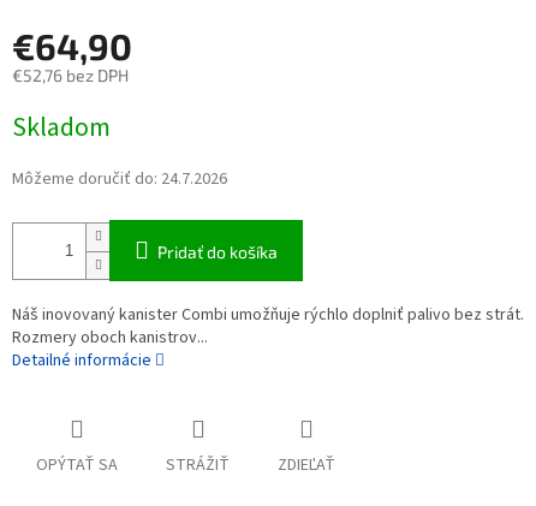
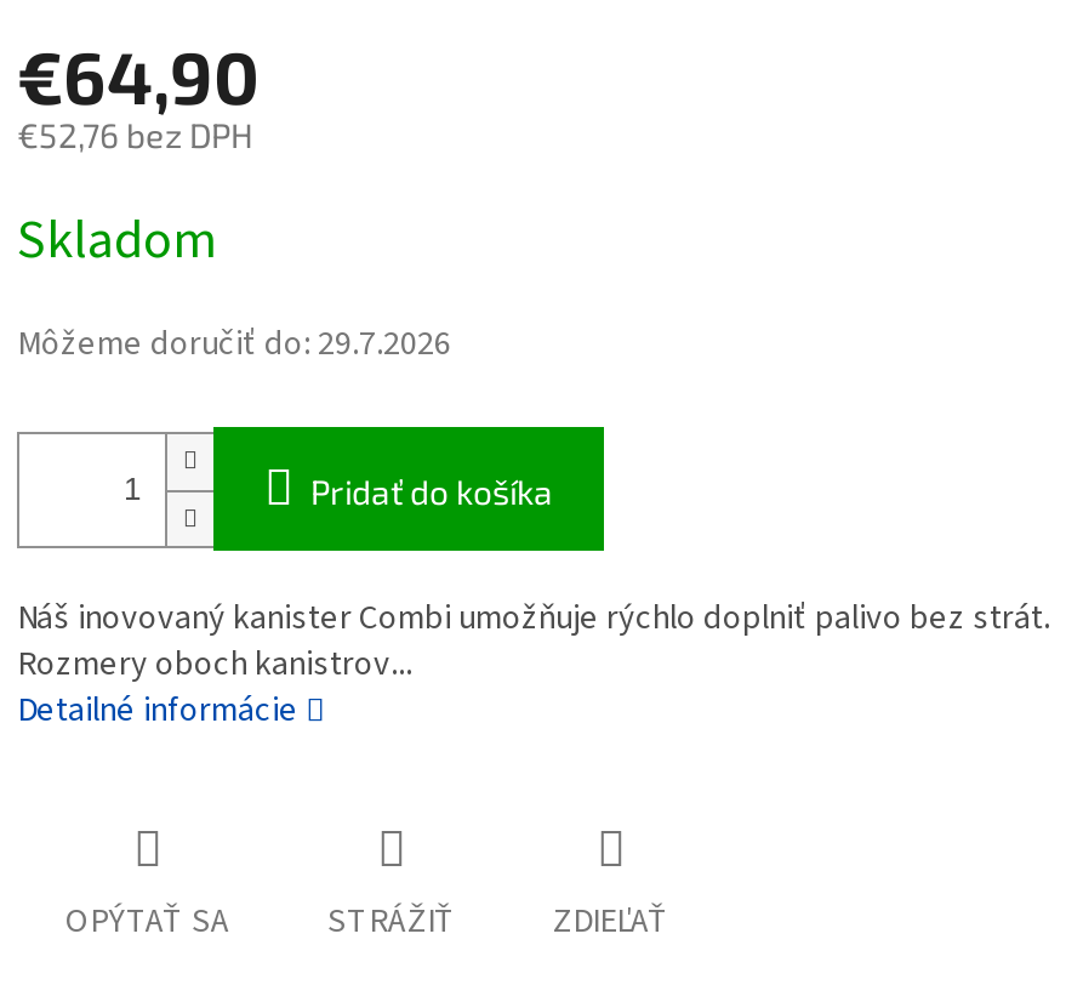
- Môžeme doručiť do: 24.7.2026
+ Môžeme doručiť do: 29.7.2026
